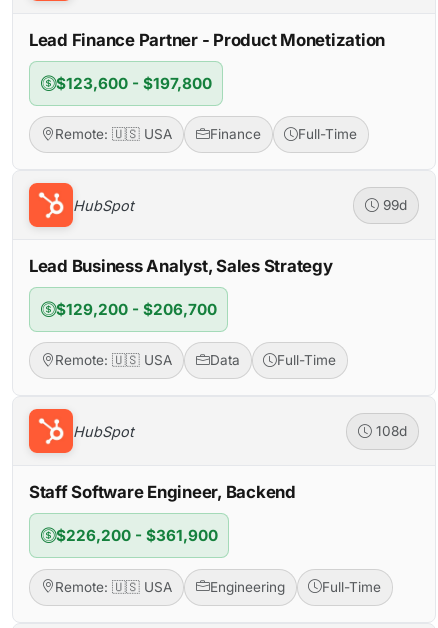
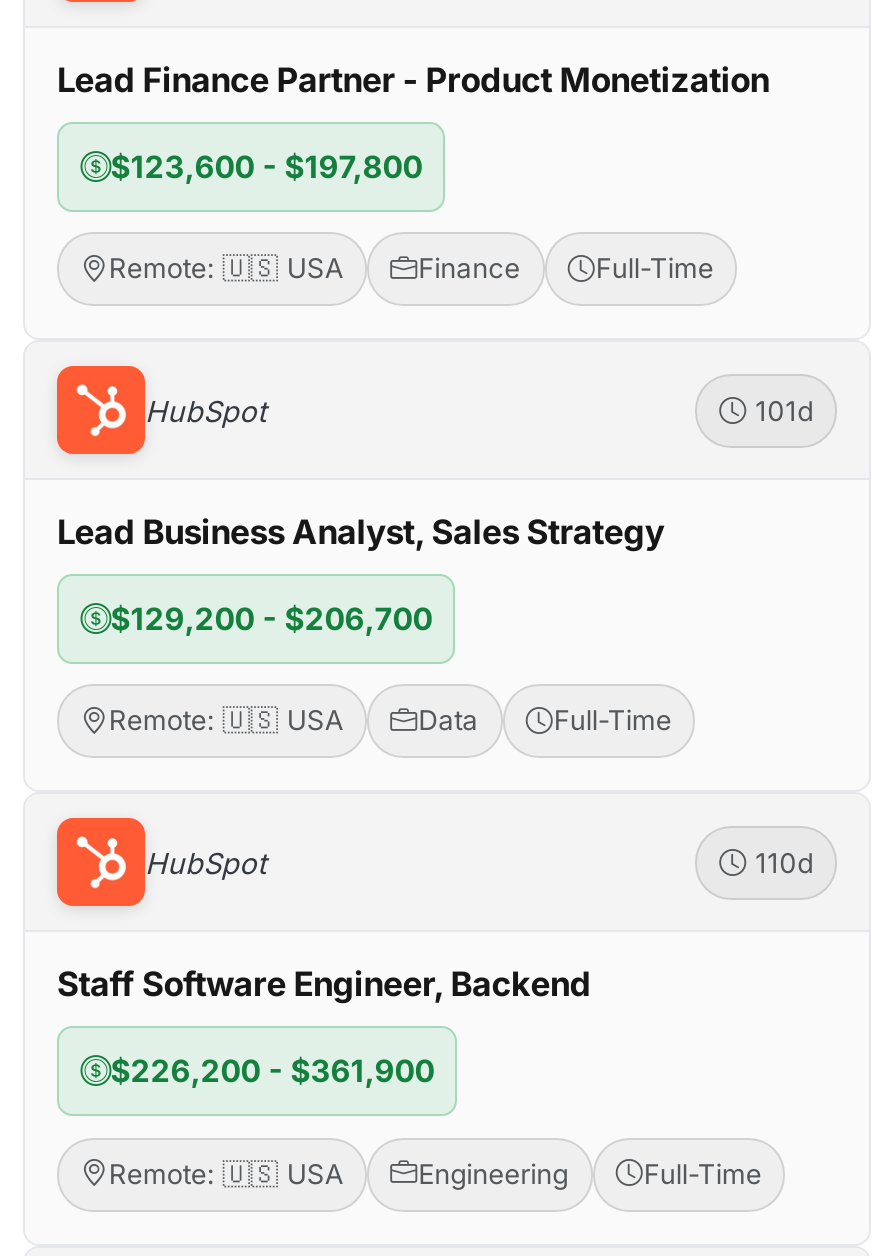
- 99d
+ 101d

- 108d
+ 110d
